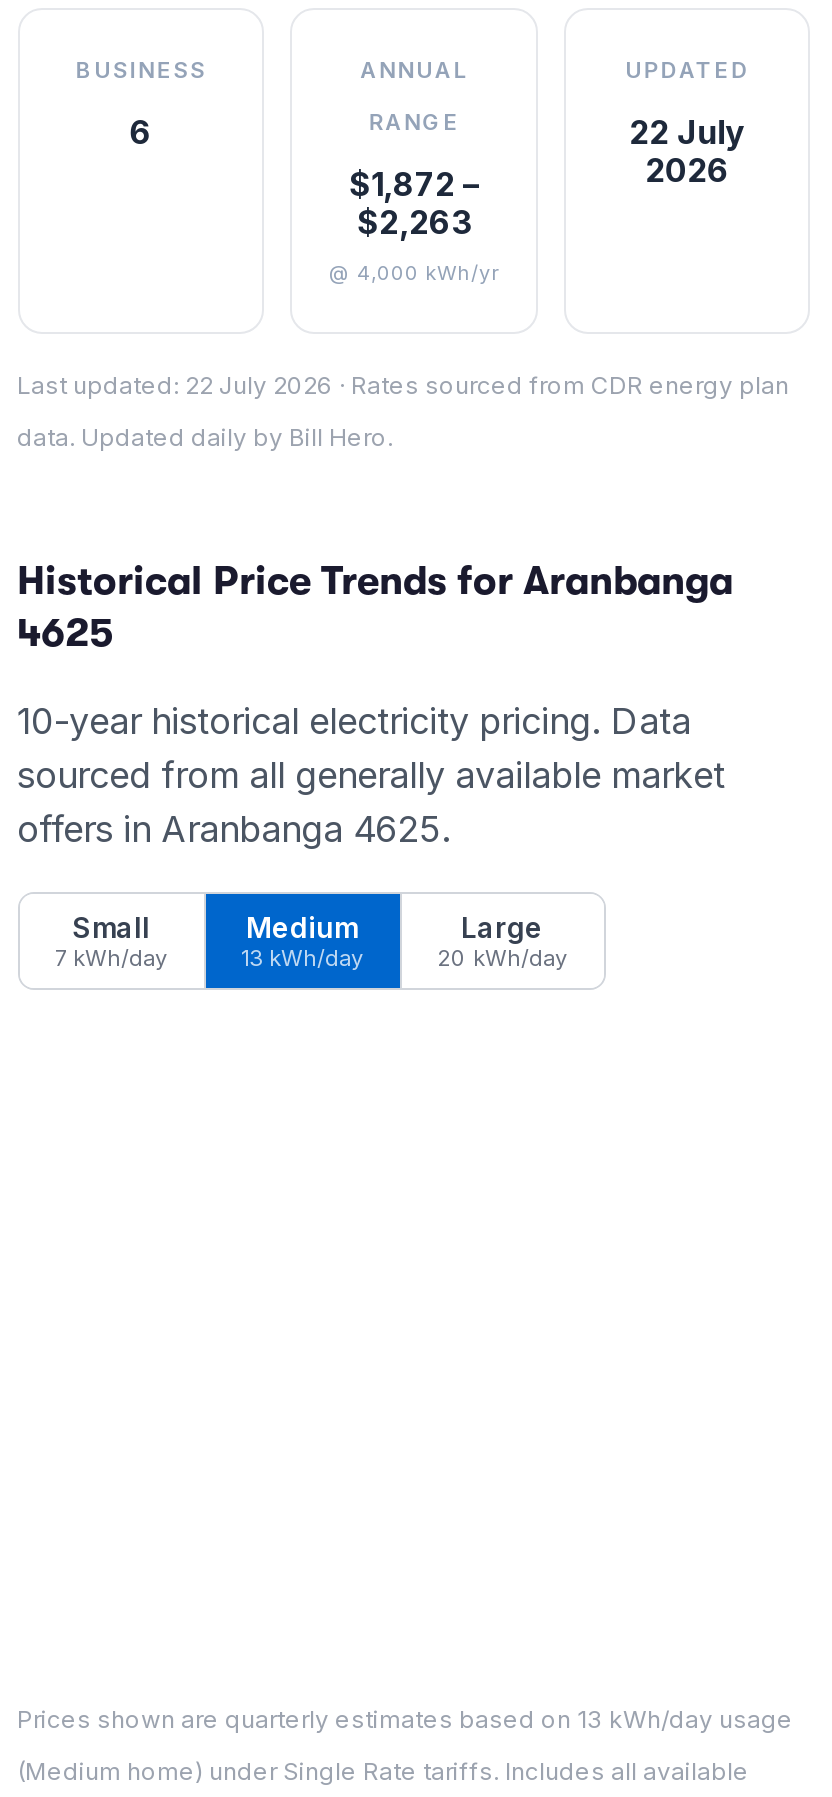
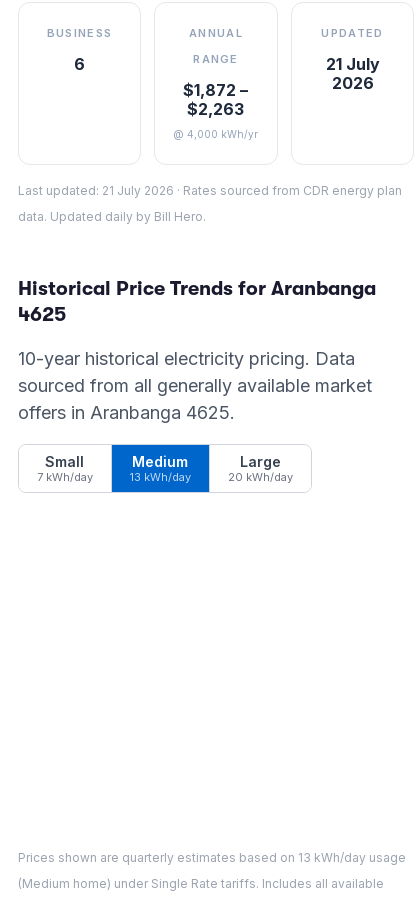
- 22 July
+ 21 July

- Last updated: 22 July 2026 · Rates sourced from CDR energy plan
+ Last updated: 21 July 2026 · Rates sourced from CDR energy plan
